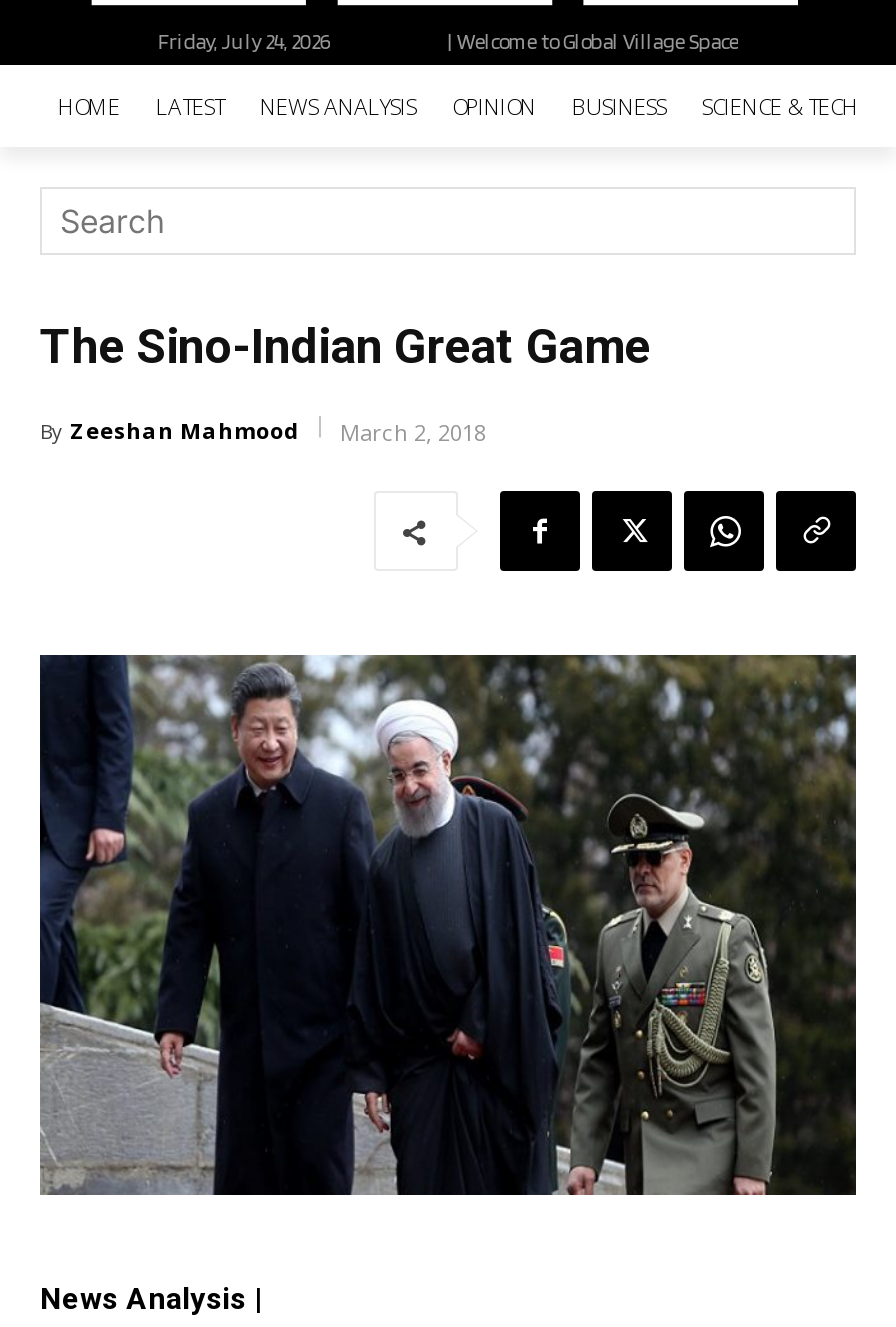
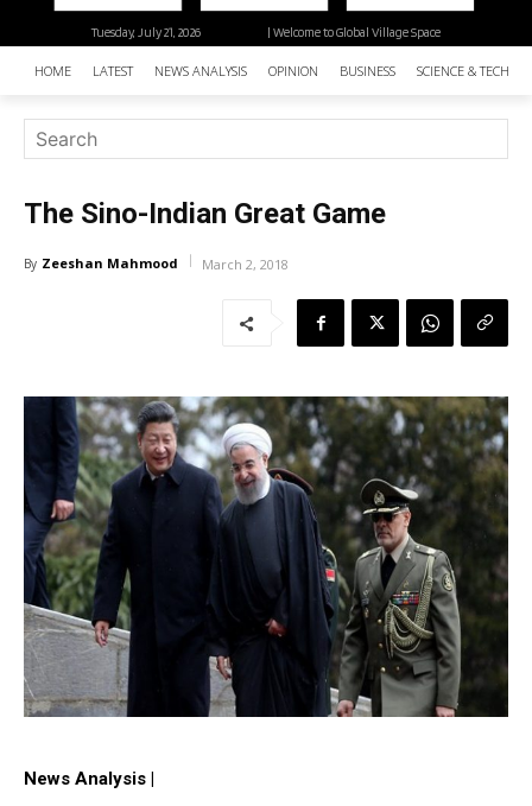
- Friday, July 24, 2026
+ Tuesday, July 21, 2026
